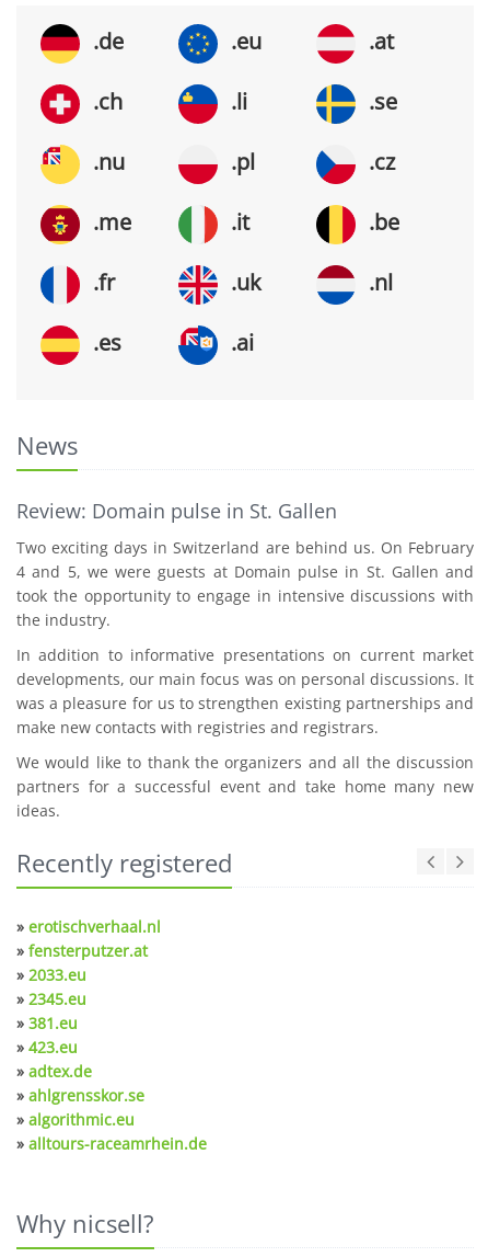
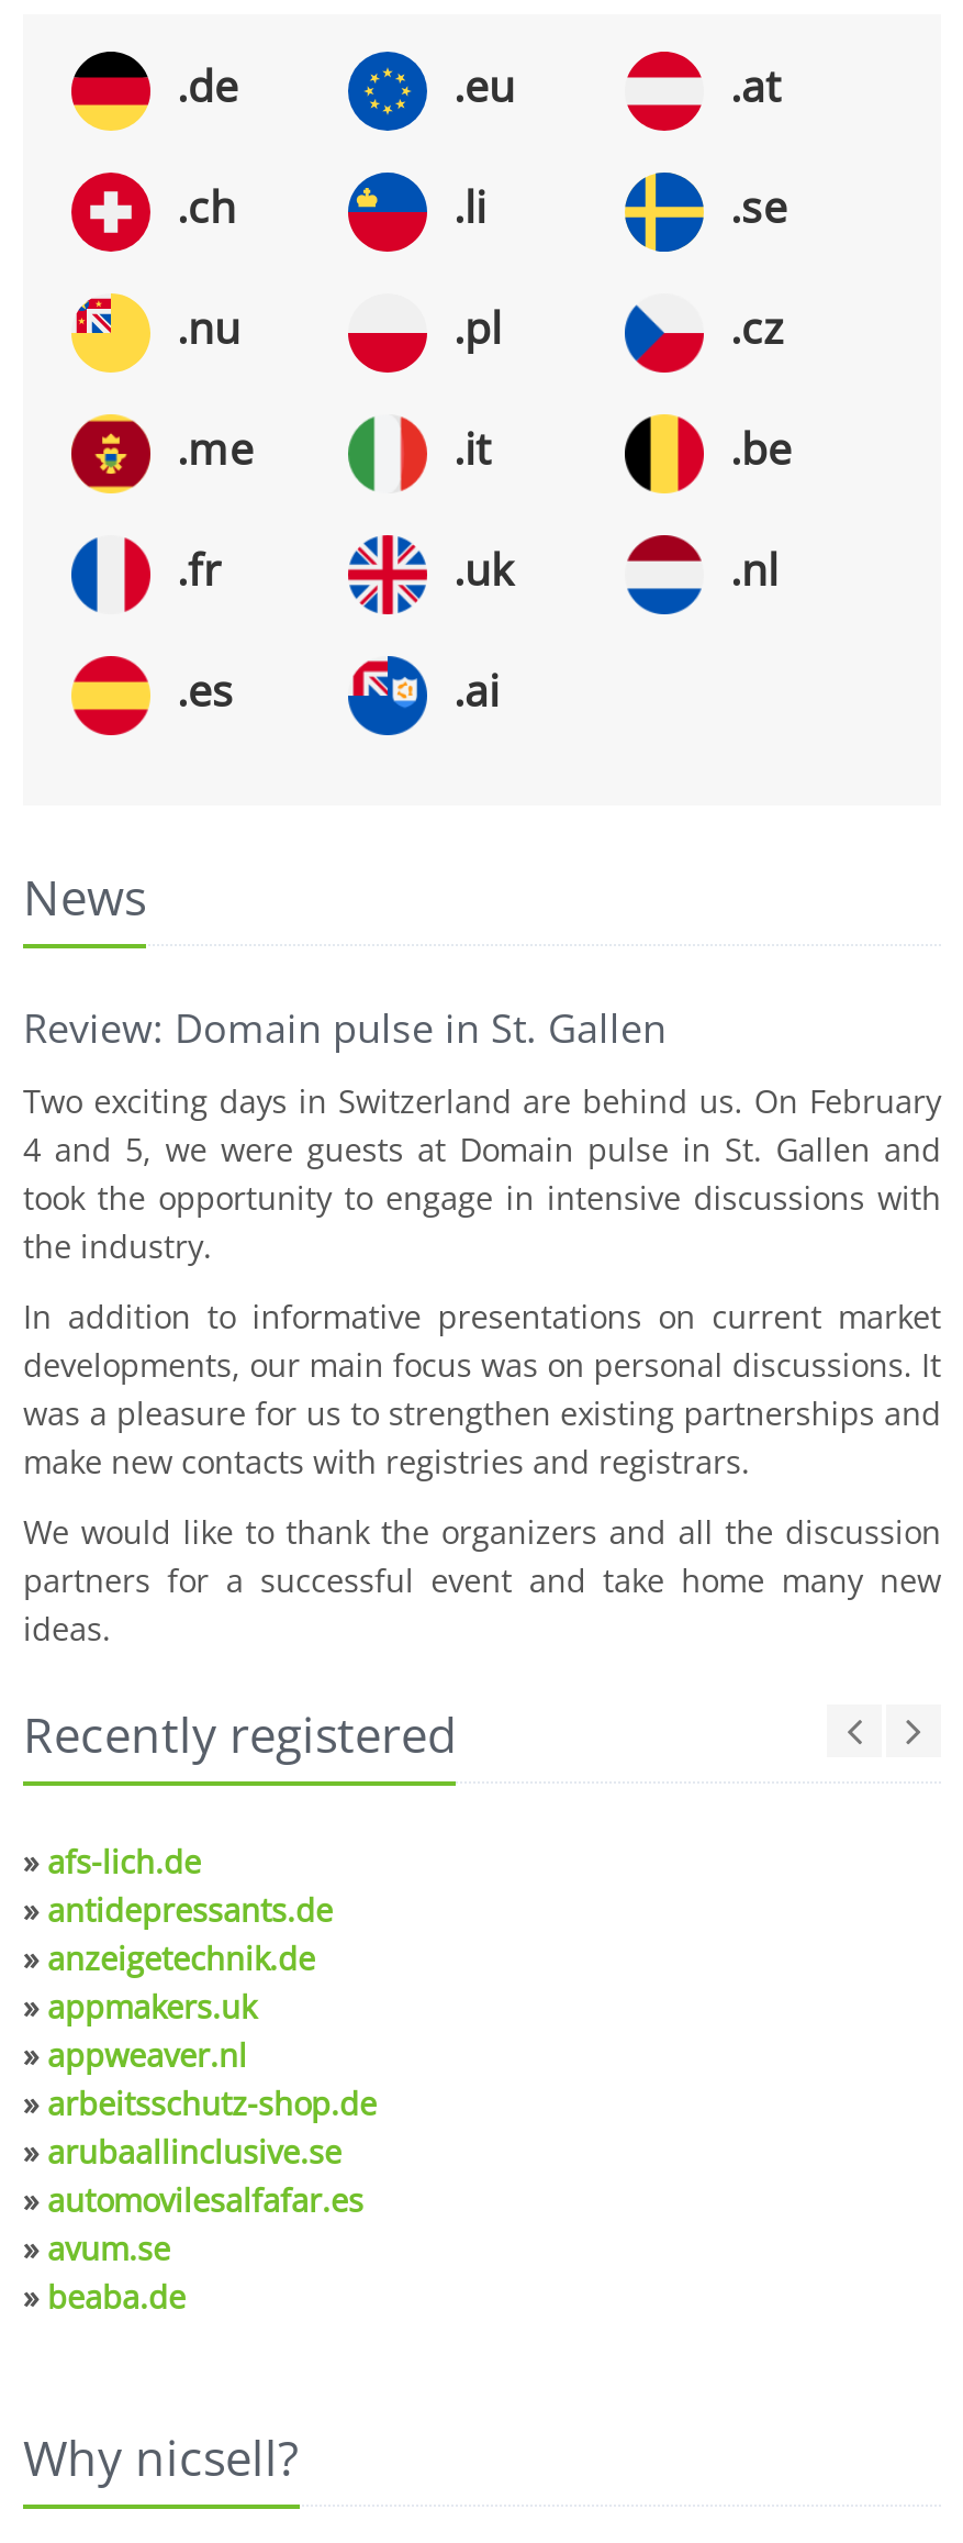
- » erotischverhaal.nl
- » fensterputzer.at
- » 2033.eu
- » 2345.eu
- » 381.eu
- » 423.eu
- » adtex.de
- » ahlgrensskor.se
- » algorithmic.eu
- » alltours-raceamrhein.de
+ » afs-lich.de
+ » antidepressants.de
+ » anzeigetechnik.de
+ » appmakers.uk
+ » appweaver.nl
+ » arbeitsschutz-shop.de
+ » arubaallinclusive.se
+ » automovilesalfafar.es
+ » avum.se
+ » beaba.de
